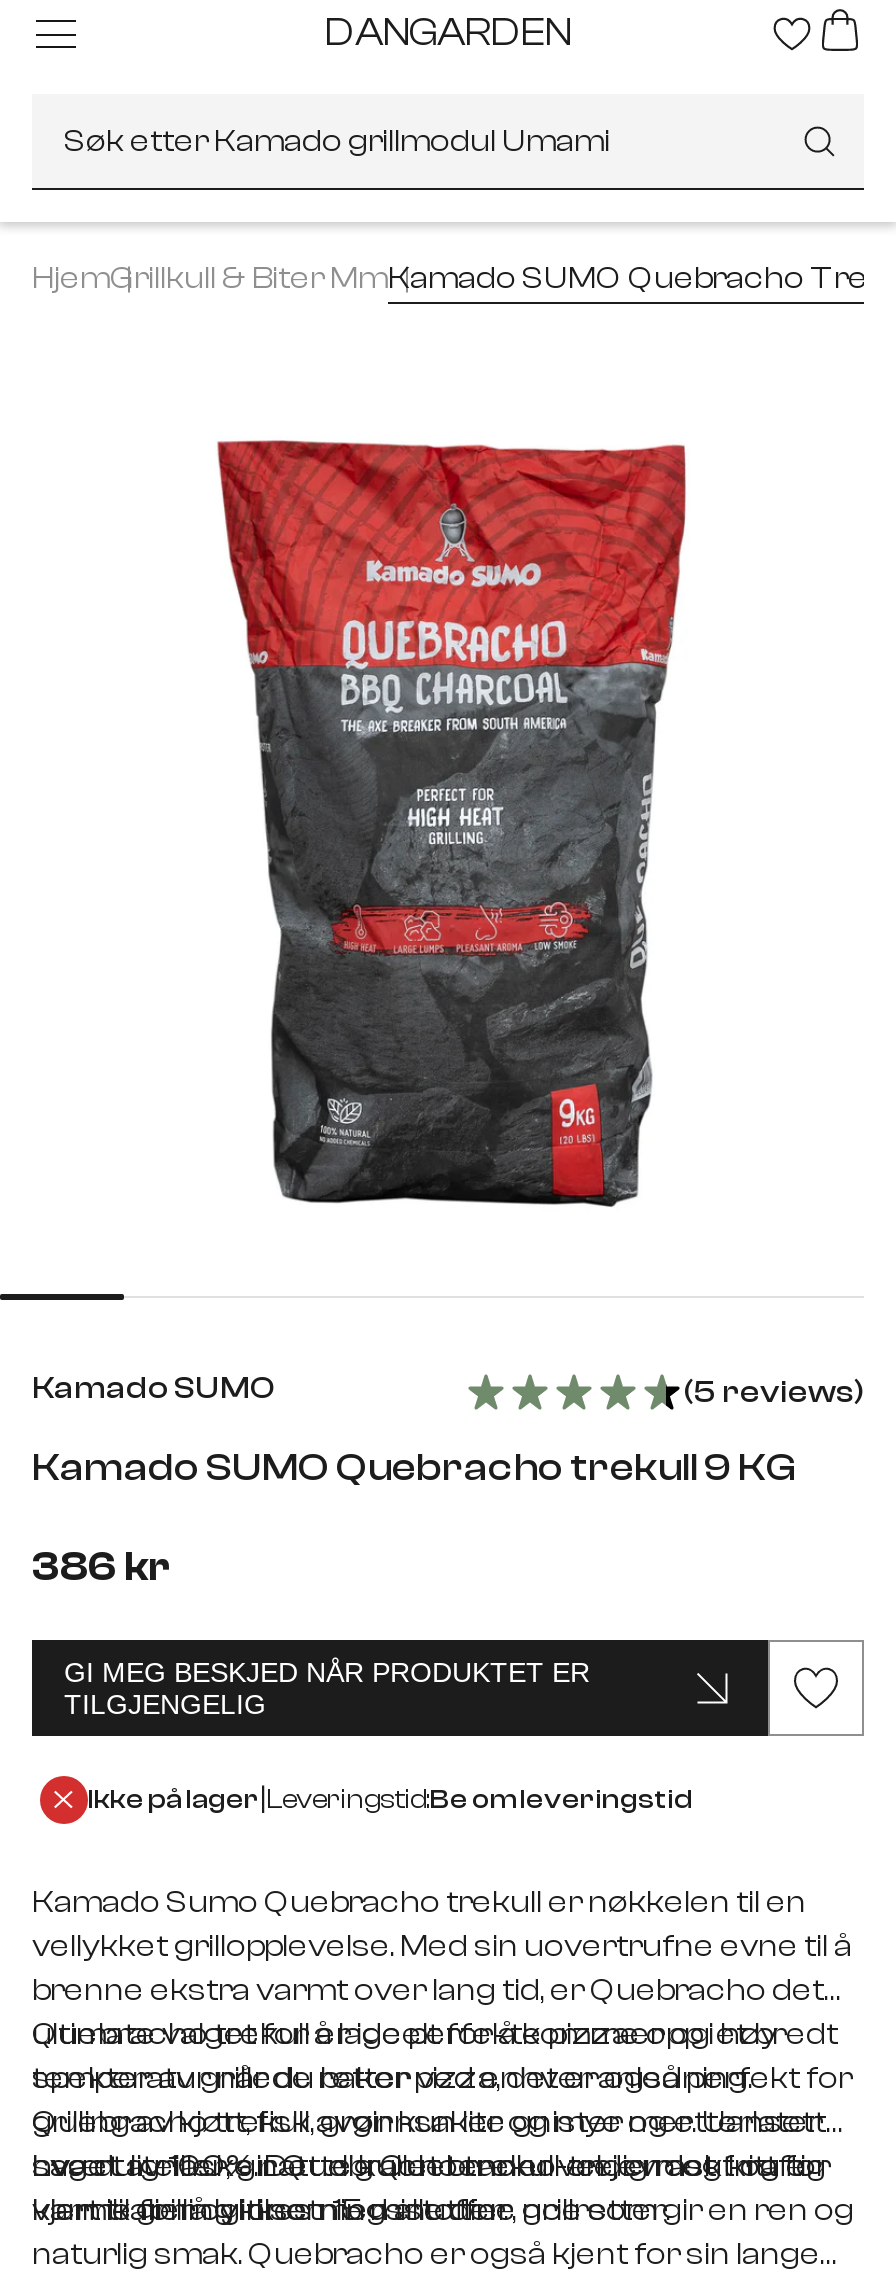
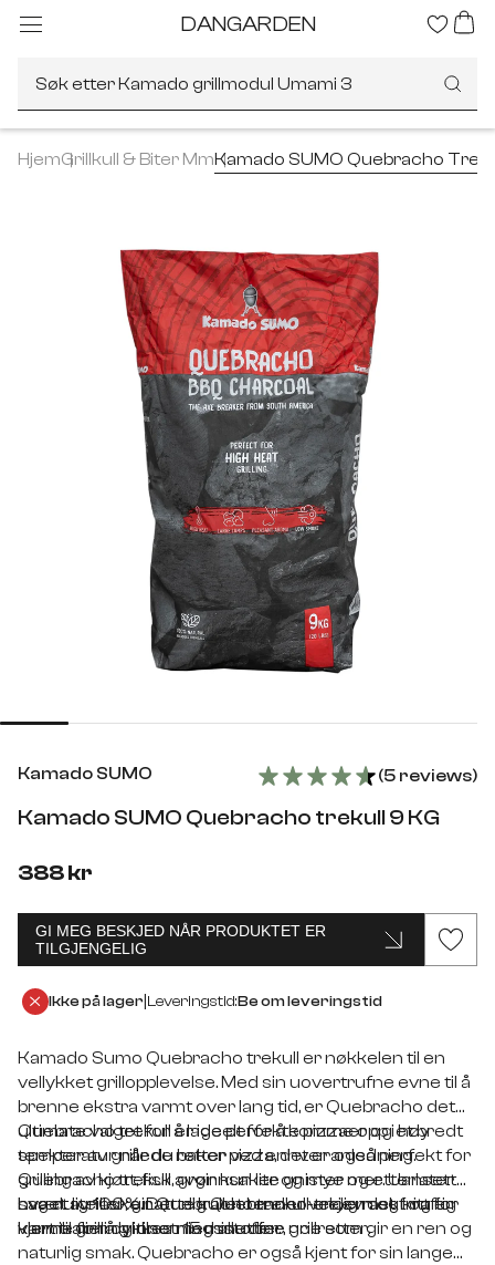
- Søk etter Kamado g
+ Søk etter Kamado grillmodul Umami 3

- 386 kr
+ 388 kr
